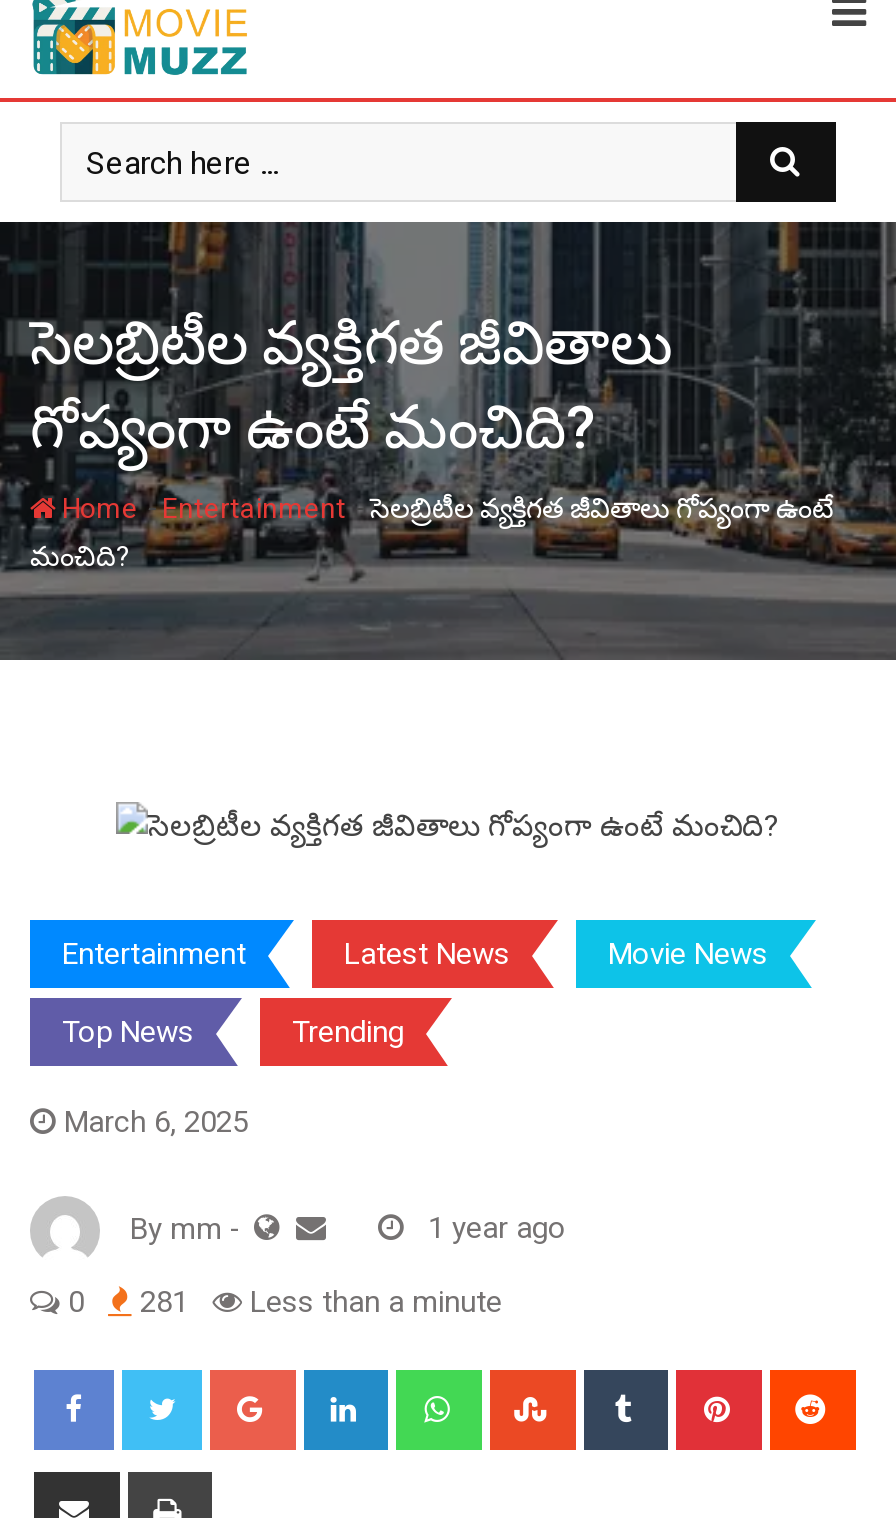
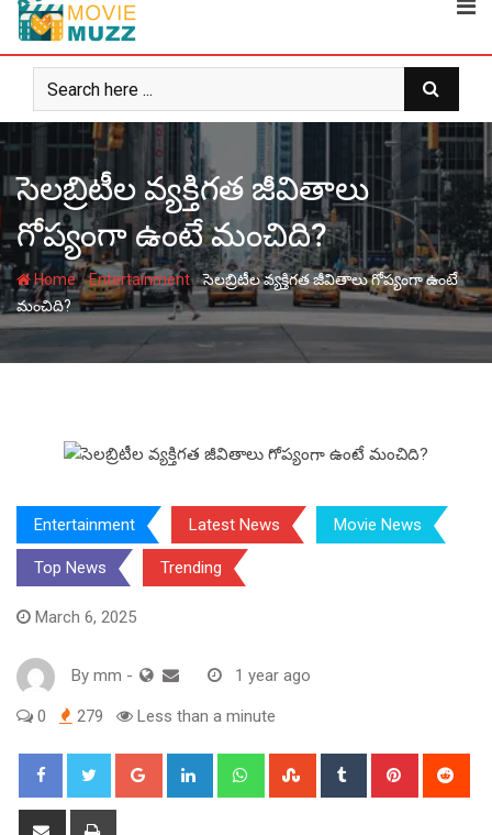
- 0 281 Less than a minute
+ 0 279 Less than a minute
